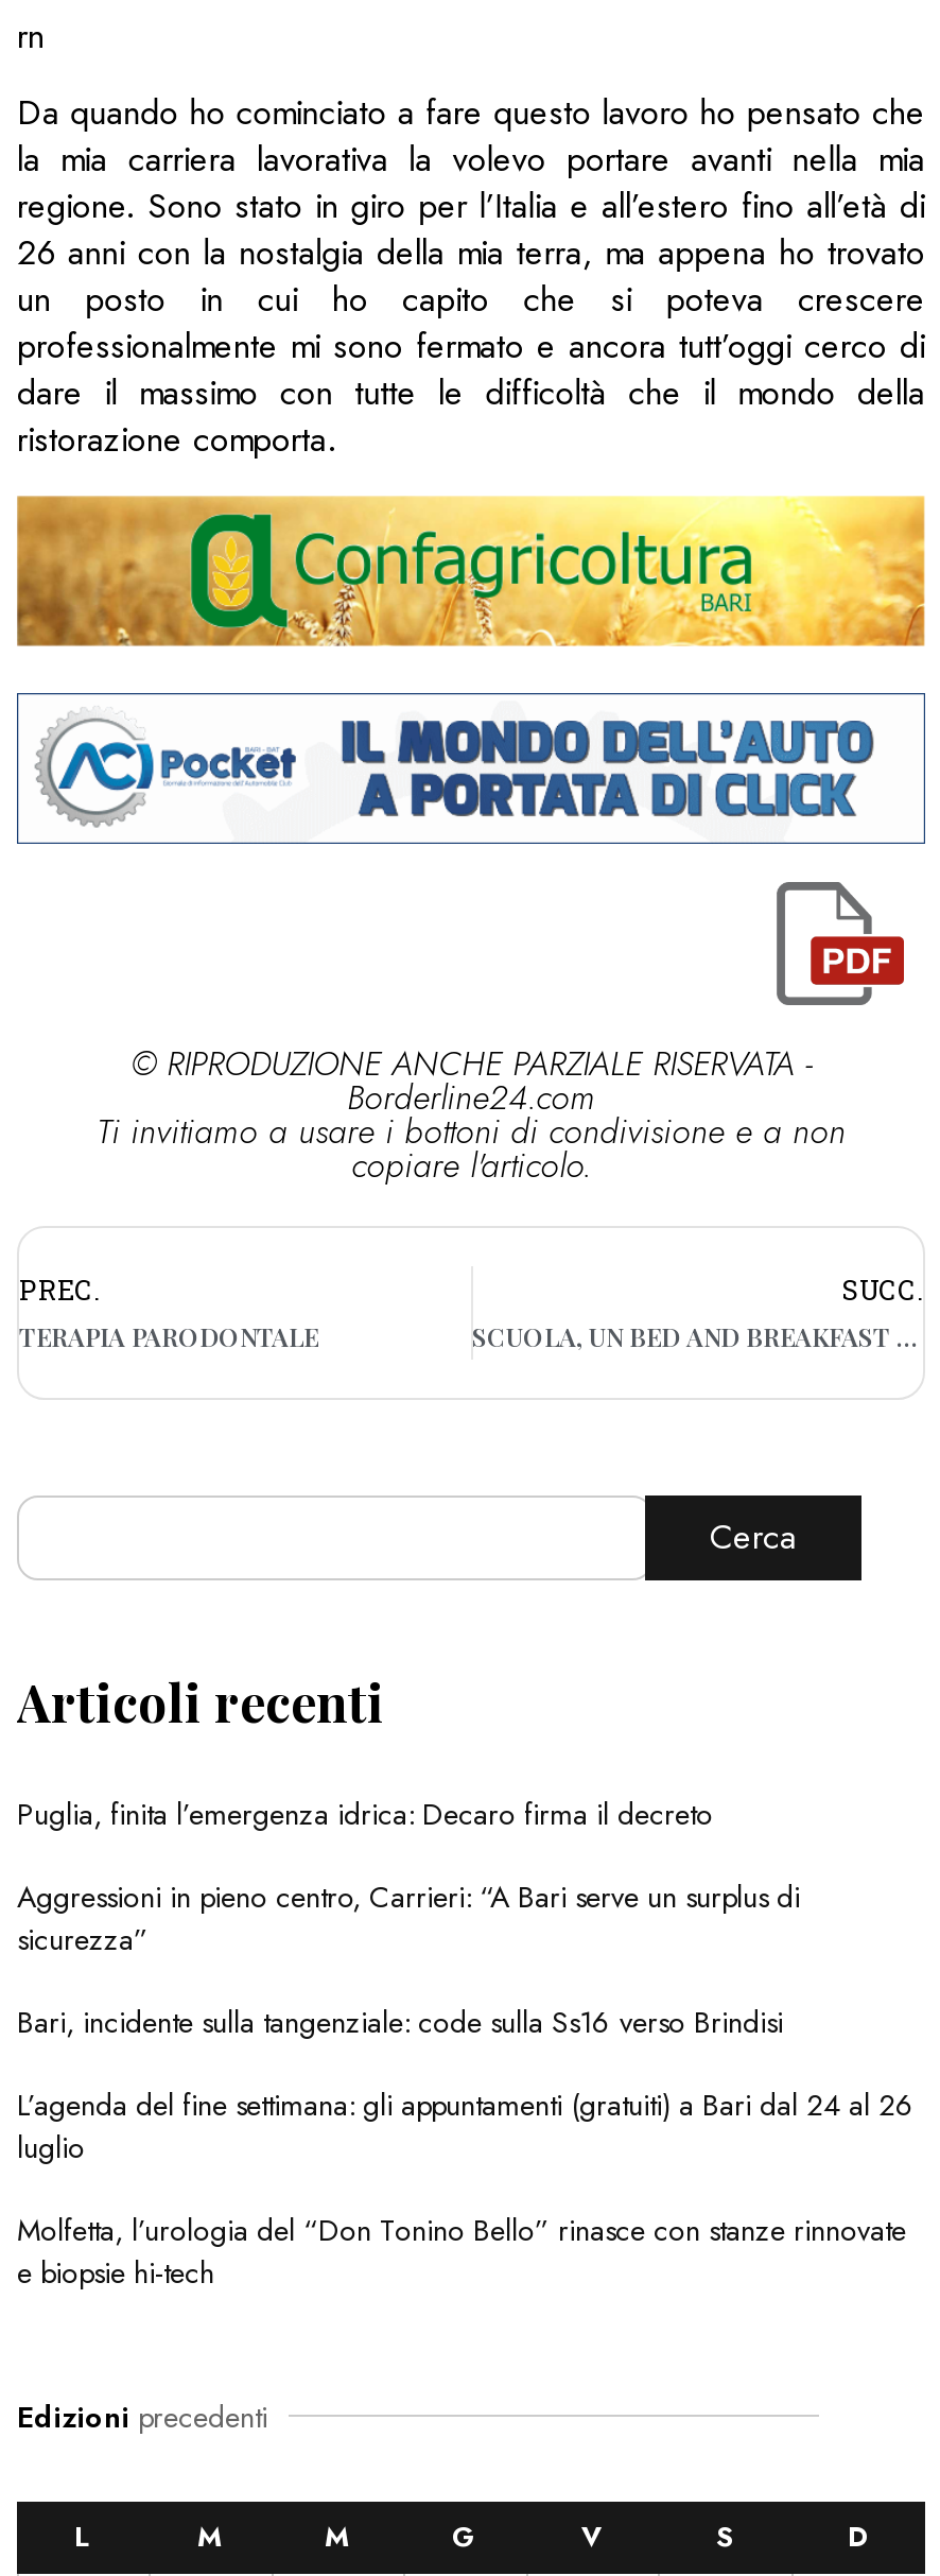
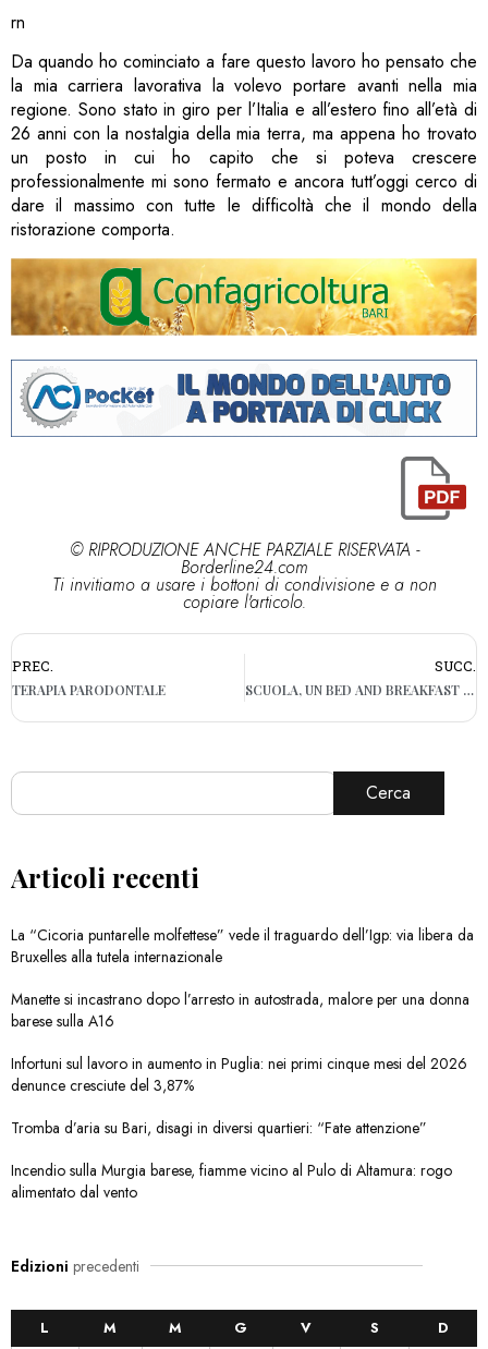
- Puglia, finita l’emergenza idrica: Decaro firma il decreto
+ La “Cicoria puntarelle molfettese” vede il traguardo dell’Igp: via libera da
+ Bruxelles alla tutela internazionale

- Aggressioni in pieno centro, Carrieri: “A Bari serve un surplus di
- sicurezza”
+ Manette si incastrano dopo l’arresto in autostrada, malore per una donna
+ barese sulla A16

- Bari, incidente sulla tangenziale: code sulla Ss16 verso Brindisi
+ Infortuni sul lavoro in aumento in Puglia: nei primi cinque mesi del 2026
+ denunce cresciute del 3,87%

- L’agenda del fine settimana: gli appuntamenti (gratuiti) a Bari dal 24 al 26
- luglio
+ Tromba d’aria su Bari, disagi in diversi quartieri: “Fate attenzione”

- Molfetta, l’urologia del “Don Tonino Bello” rinasce con stanze rinnovate
- e biopsie hi-tech
+ Incendio sulla Murgia barese, fiamme vicino al Pulo di Altamura: rogo
+ alimentato dal vento
